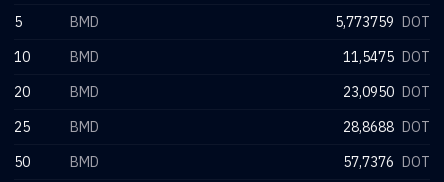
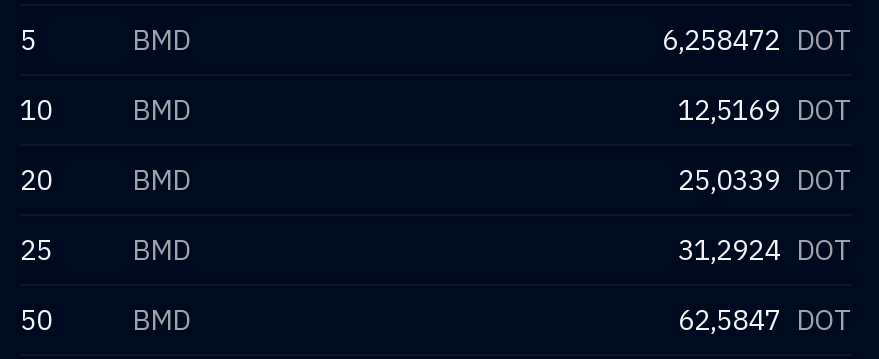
- 5,773759 DOT
+ 6,258472 DOT

- 11,5475 DOT
+ 12,5169 DOT

- 23,0950 DOT
+ 25,0339 DOT

- 28,8688 DOT
+ 31,2924 DOT

- 57,7376 DOT
+ 62,5847 DOT
